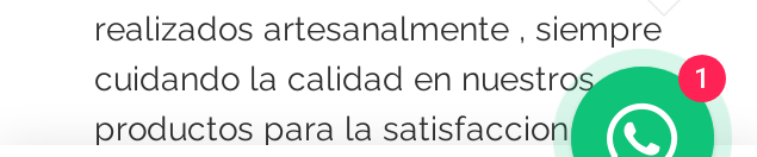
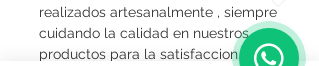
- 1
